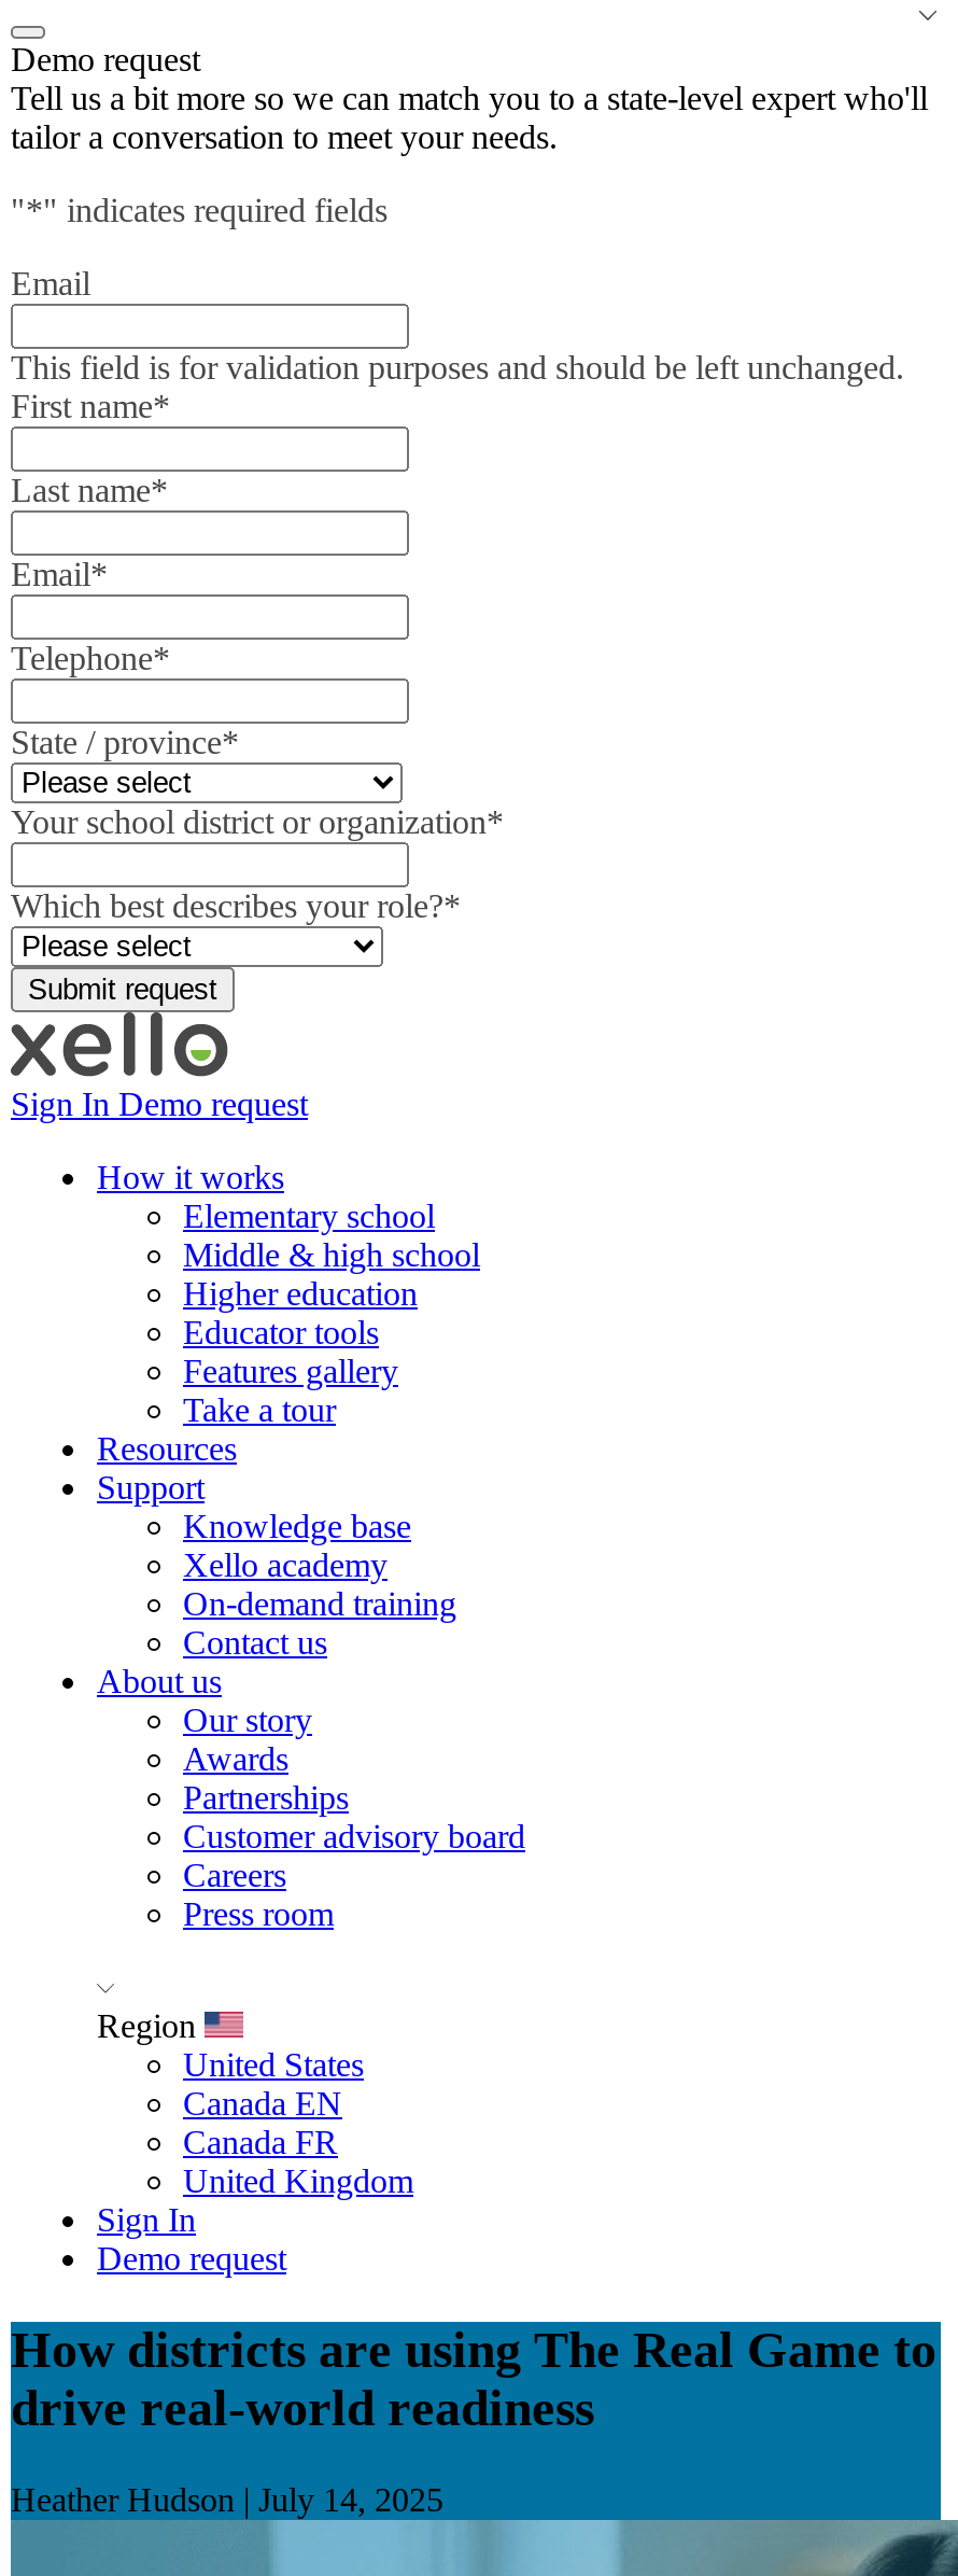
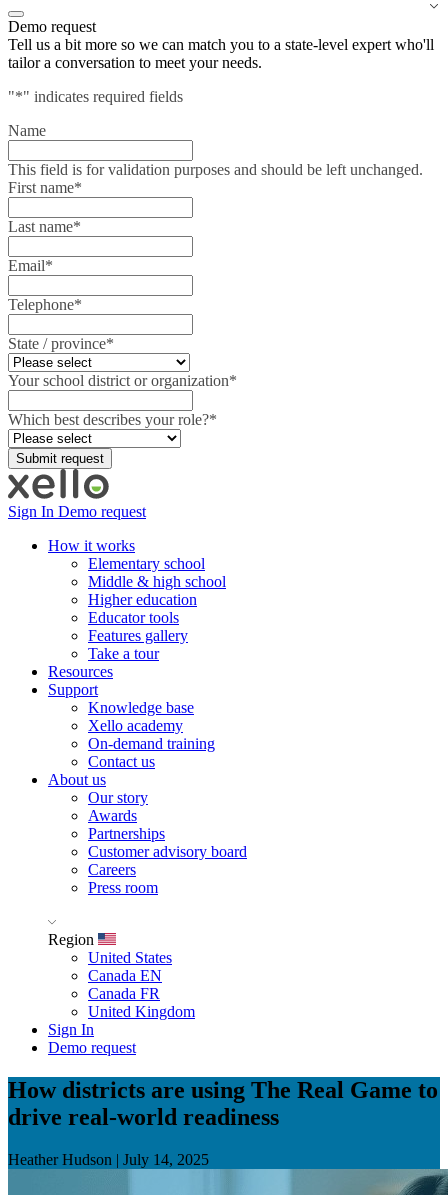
- Email
+ Name
